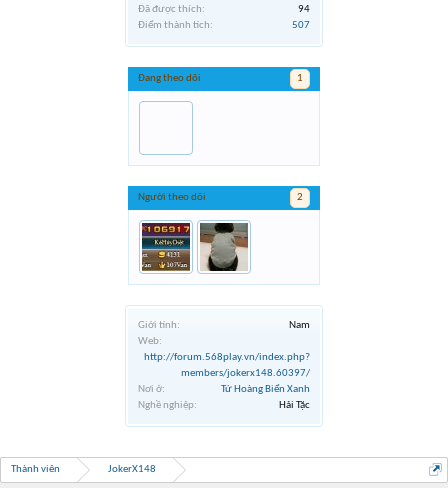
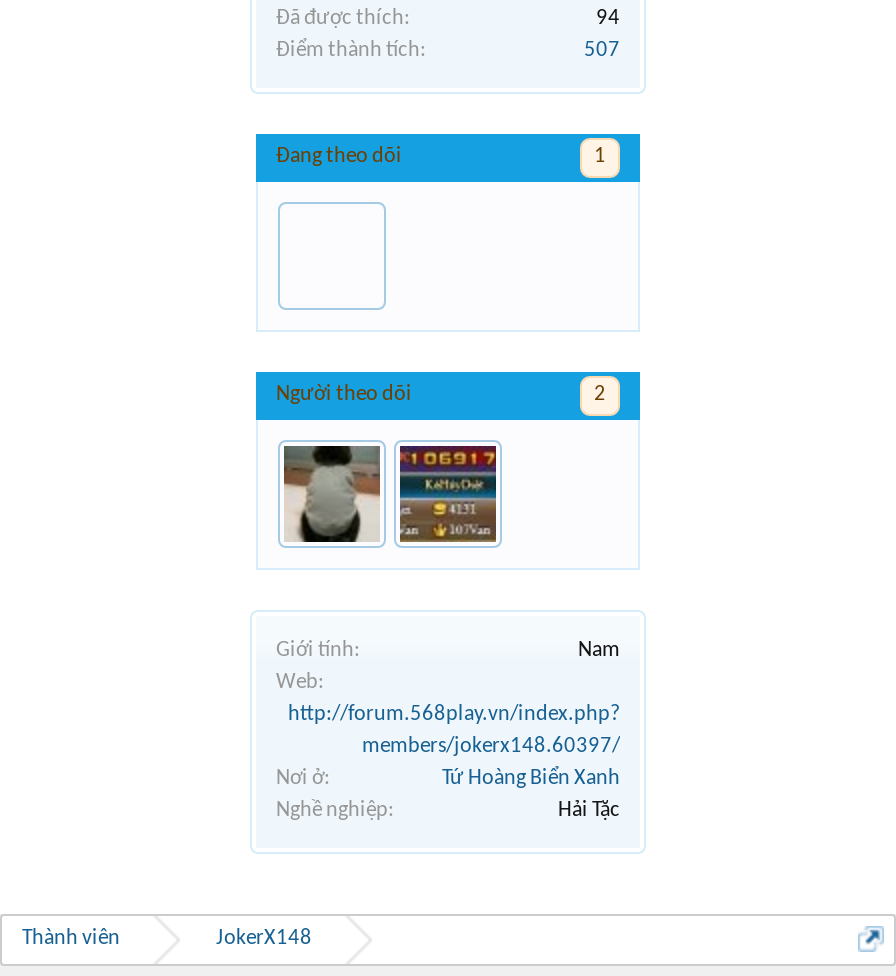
- [image]
+ [image]

- [image]
+ [image]
